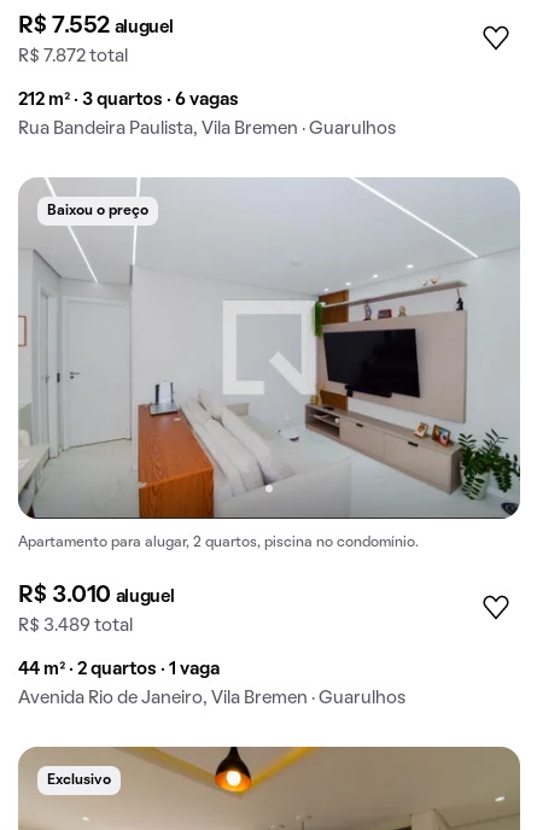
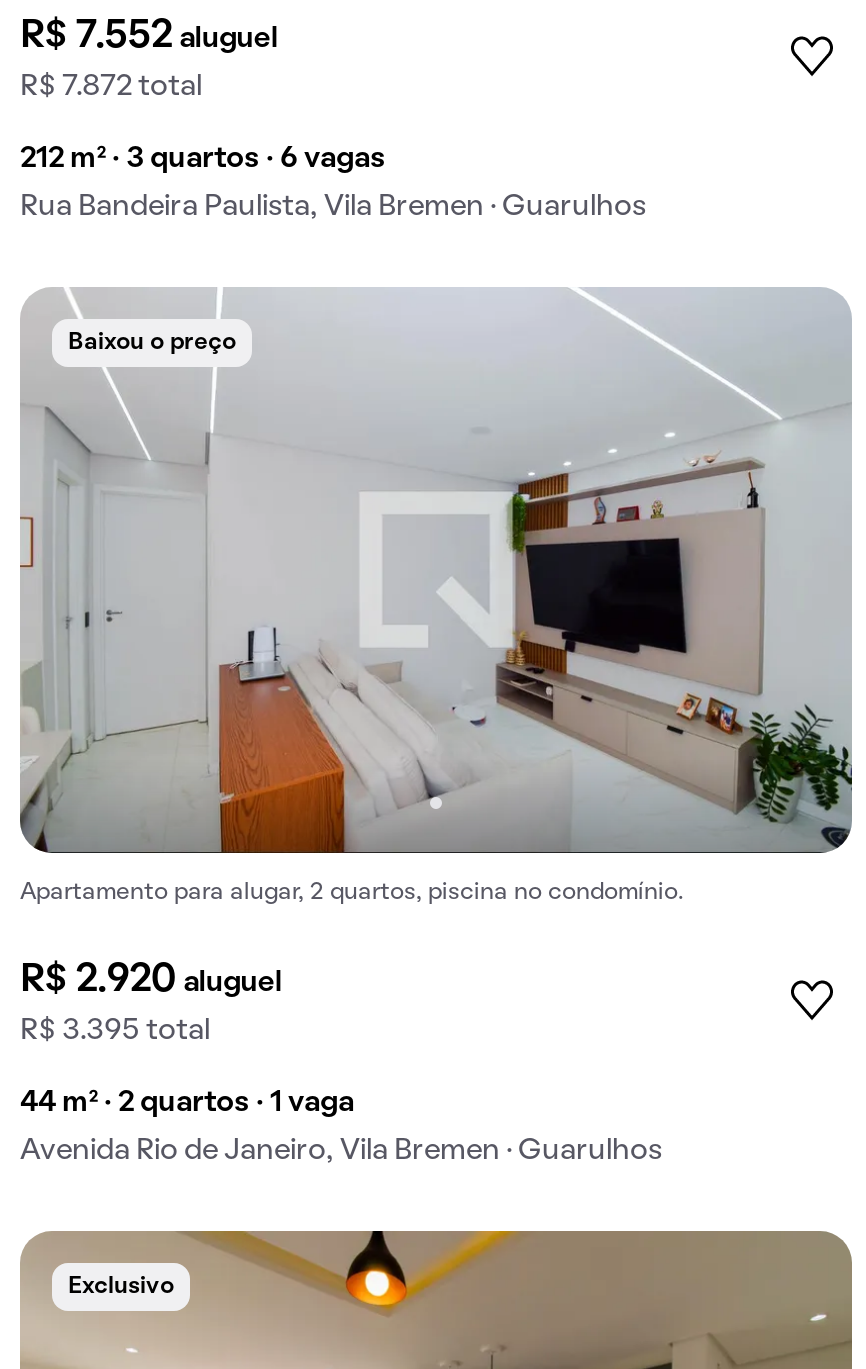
- R$ 3.010 aluguel
+ R$ 2.920 aluguel

- R$ 3.489 total
+ R$ 3.395 total
